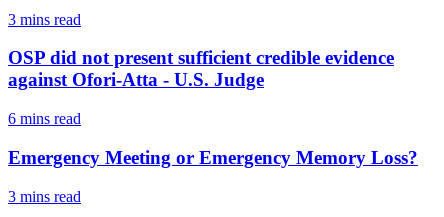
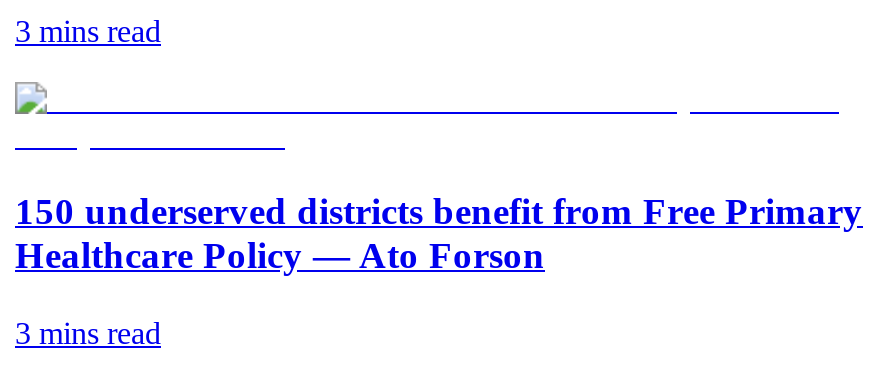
- OSP did not present sufficient credible evidence
- against Ofori-Atta - U.S. Judge
- 6 mins read
- Emergency Meeting or Emergency Memory Loss?
+ 150 underserved districts benefit from Free Primary
+ Healthcare Policy — Ato Forson
